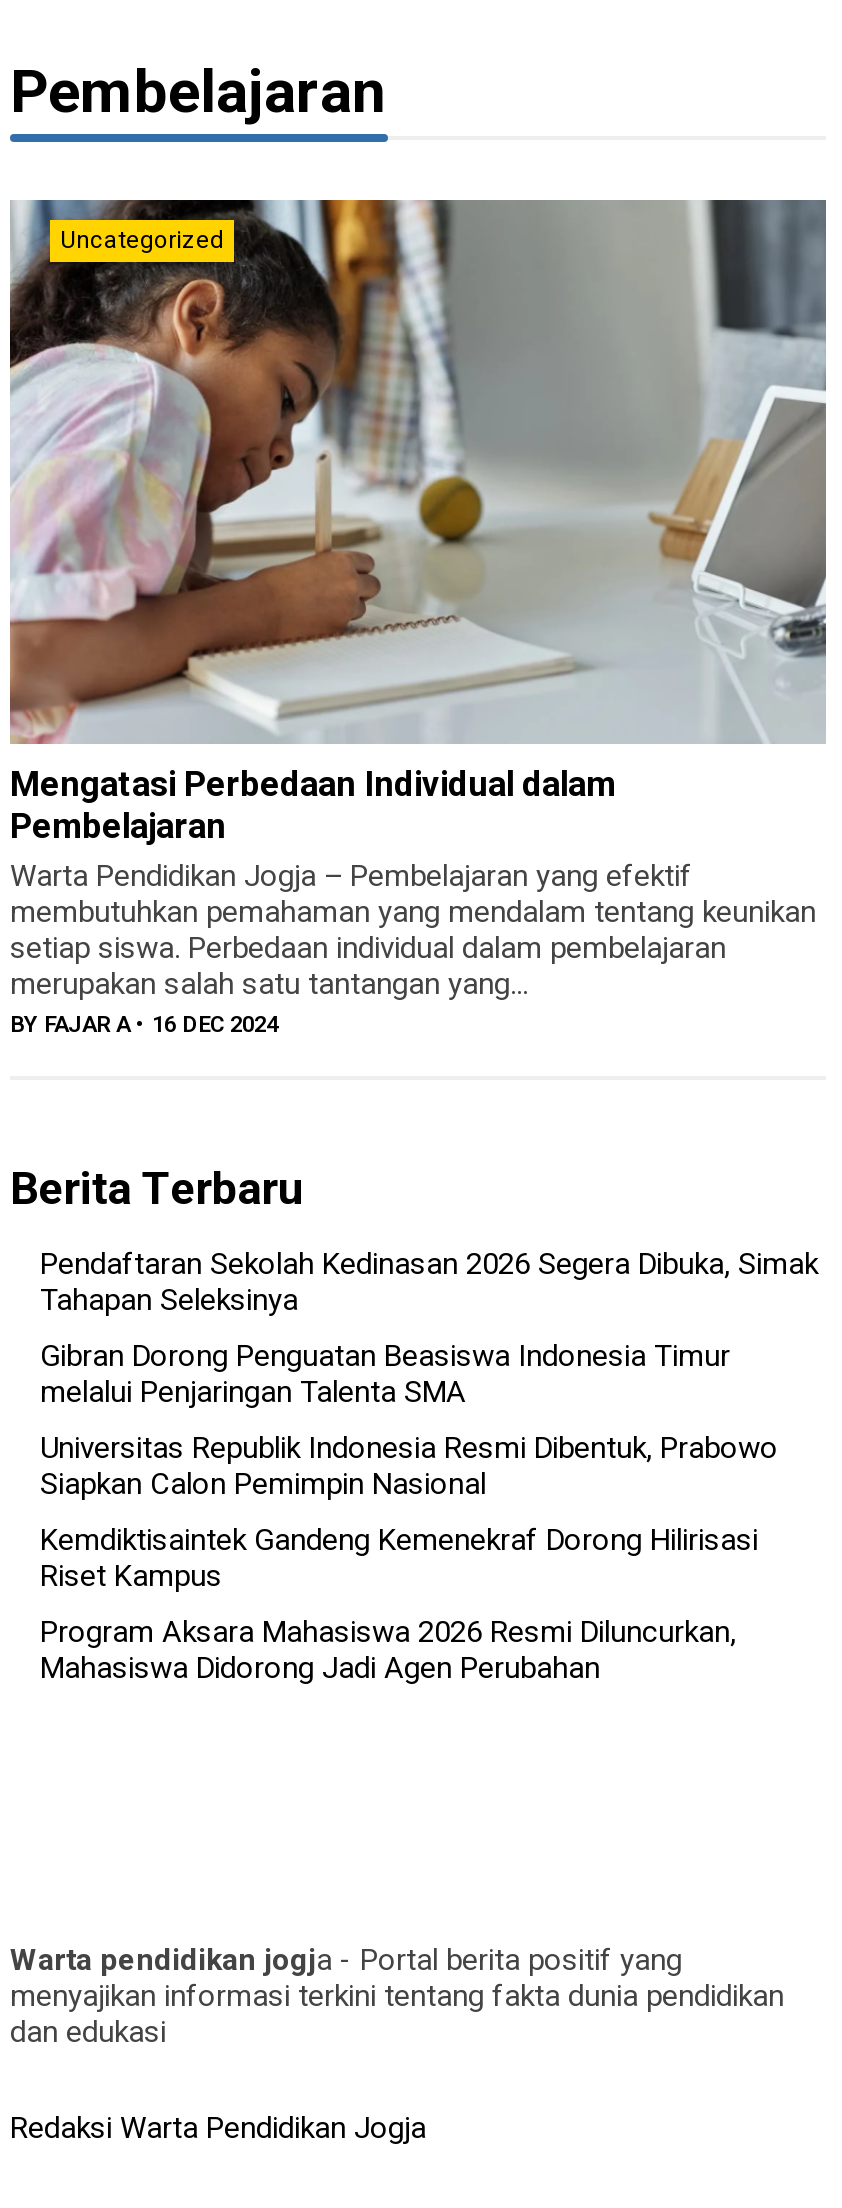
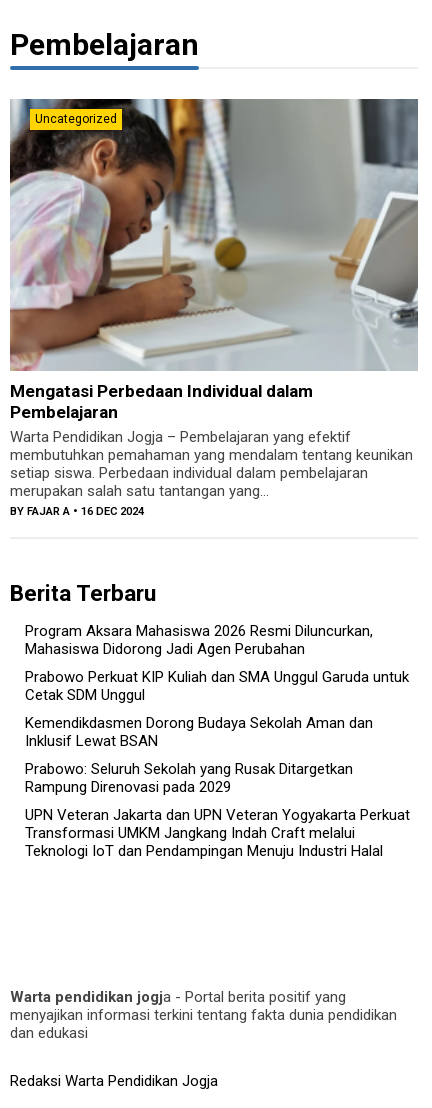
- Pendaftaran Sekolah Kedinasan 2026 Segera Dibuka, Simak
- Tahapan Seleksinya
- Gibran Dorong Penguatan Beasiswa Indonesia Timur
- melalui Penjaringan Talenta SMA
- Universitas Republik Indonesia Resmi Dibentuk, Prabowo
- Siapkan Calon Pemimpin Nasional
- Kemdiktisaintek Gandeng Kemenekraf Dorong Hilirisasi
- Riset Kampus

moved up: Program Aksara Mahasiswa 2026 Resmi Diluncurkan, | Mahasiswa Didorong Jadi Agen Perubahan

+ Prabowo Perkuat KIP Kuliah dan SMA Unggul Garuda untuk
+ Cetak SDM Unggul
+ Kemendikdasmen Dorong Budaya Sekolah Aman dan
+ Inklusif Lewat BSAN
+ Prabowo: Seluruh Sekolah yang Rusak Ditargetkan
+ Rampung Direnovasi pada 2029
+ UPN Veteran Jakarta dan UPN Veteran Yogyakarta Perkuat
+ Transformasi UMKM Jangkang Indah Craft melalui
+ Teknologi IoT dan Pendampingan Menuju Industri Halal
